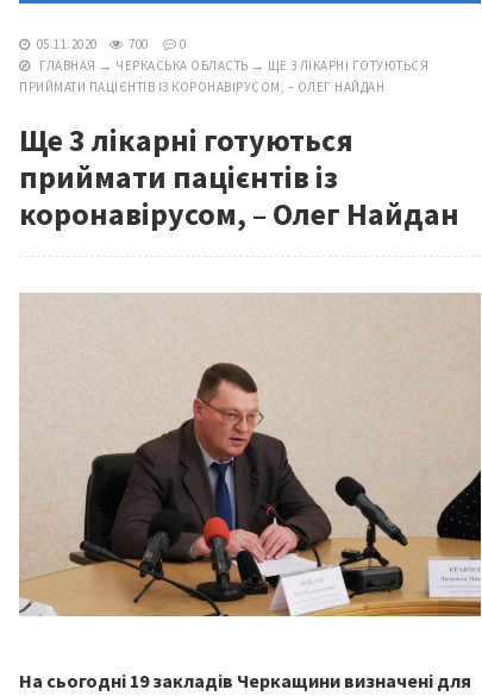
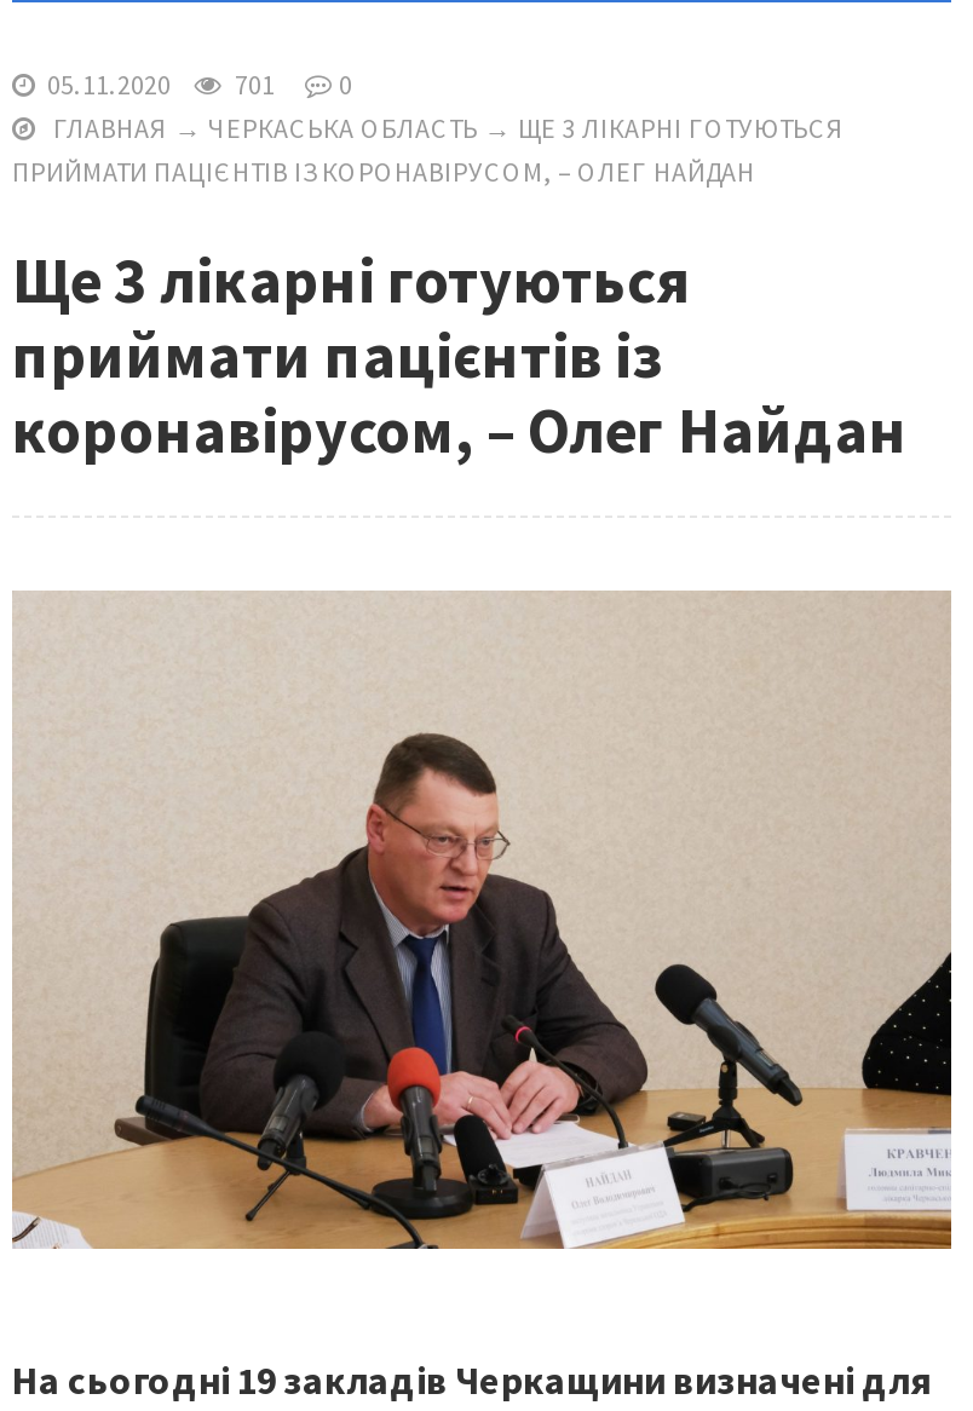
- 05.11.2020 700 0
+ 05.11.2020 701 0
